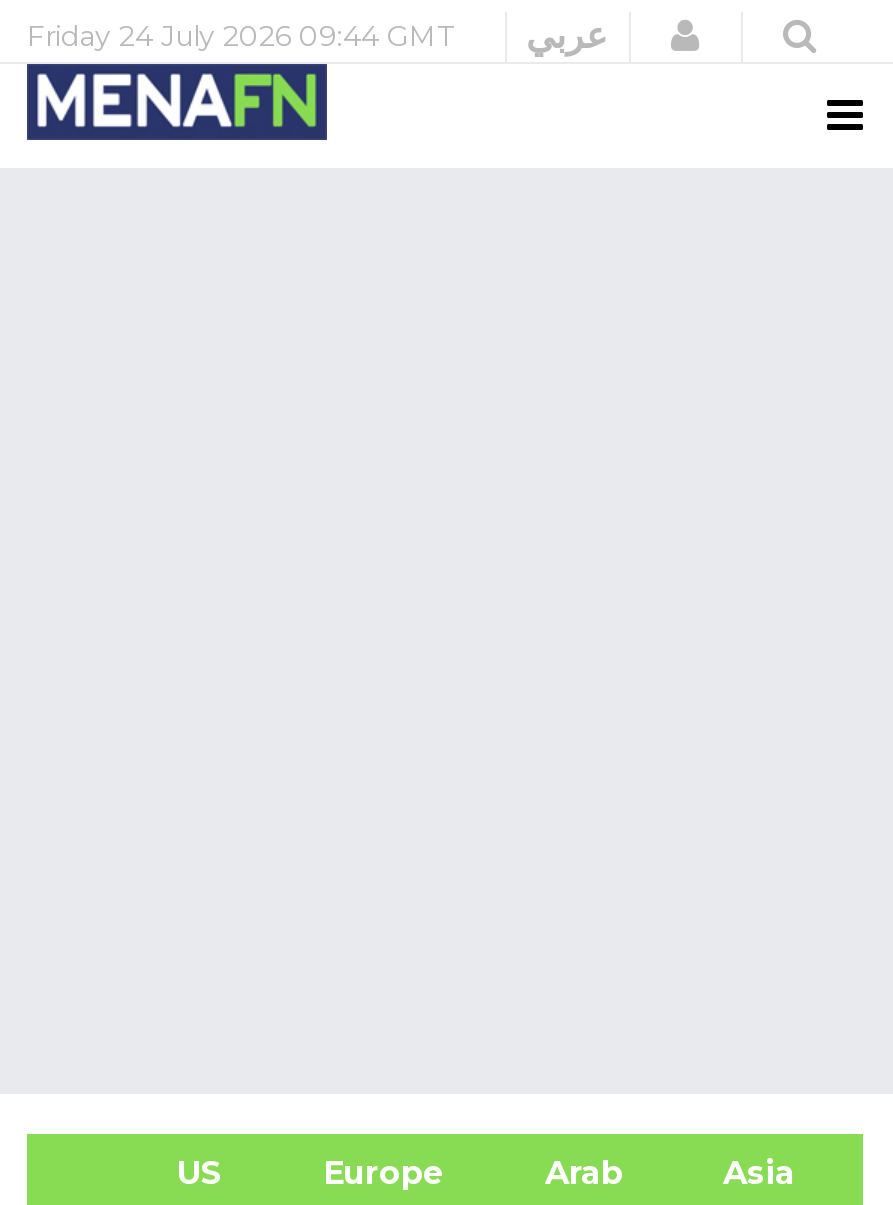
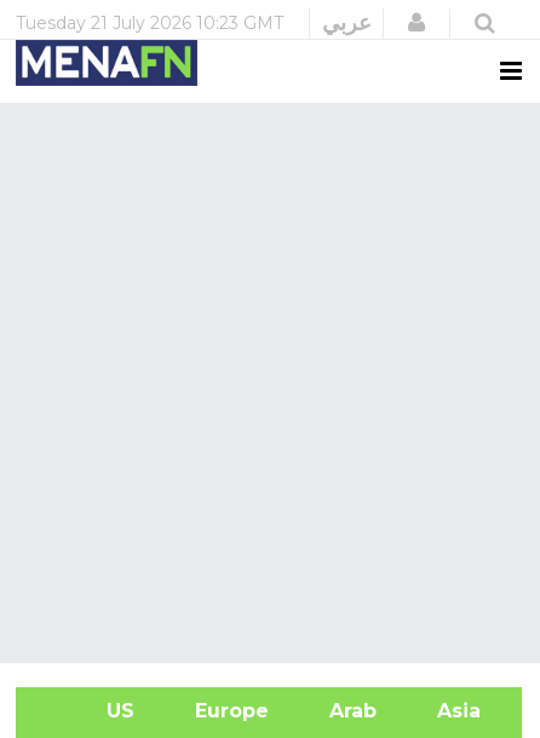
- Friday 24 July 2026 09:44 GMT
+ Tuesday 21 July 2026 10:23 GMT
